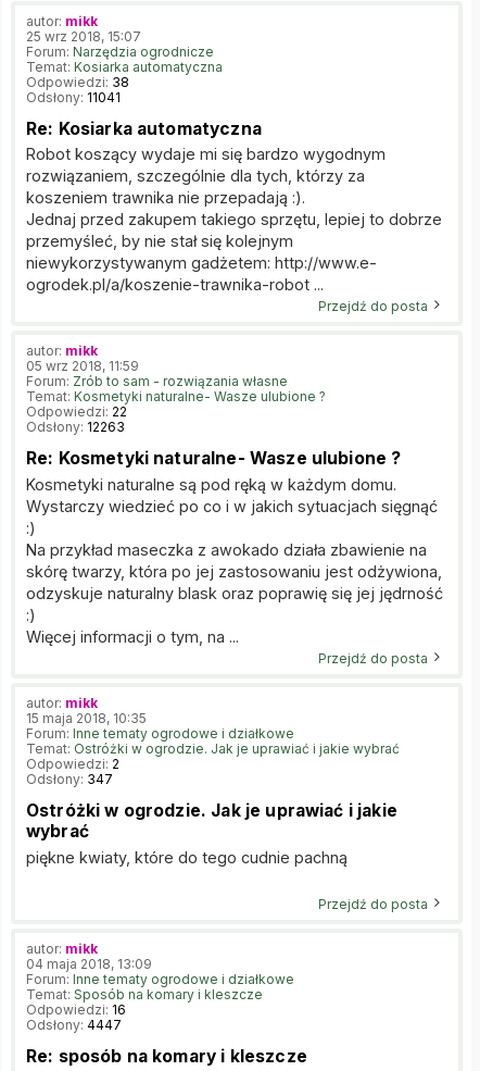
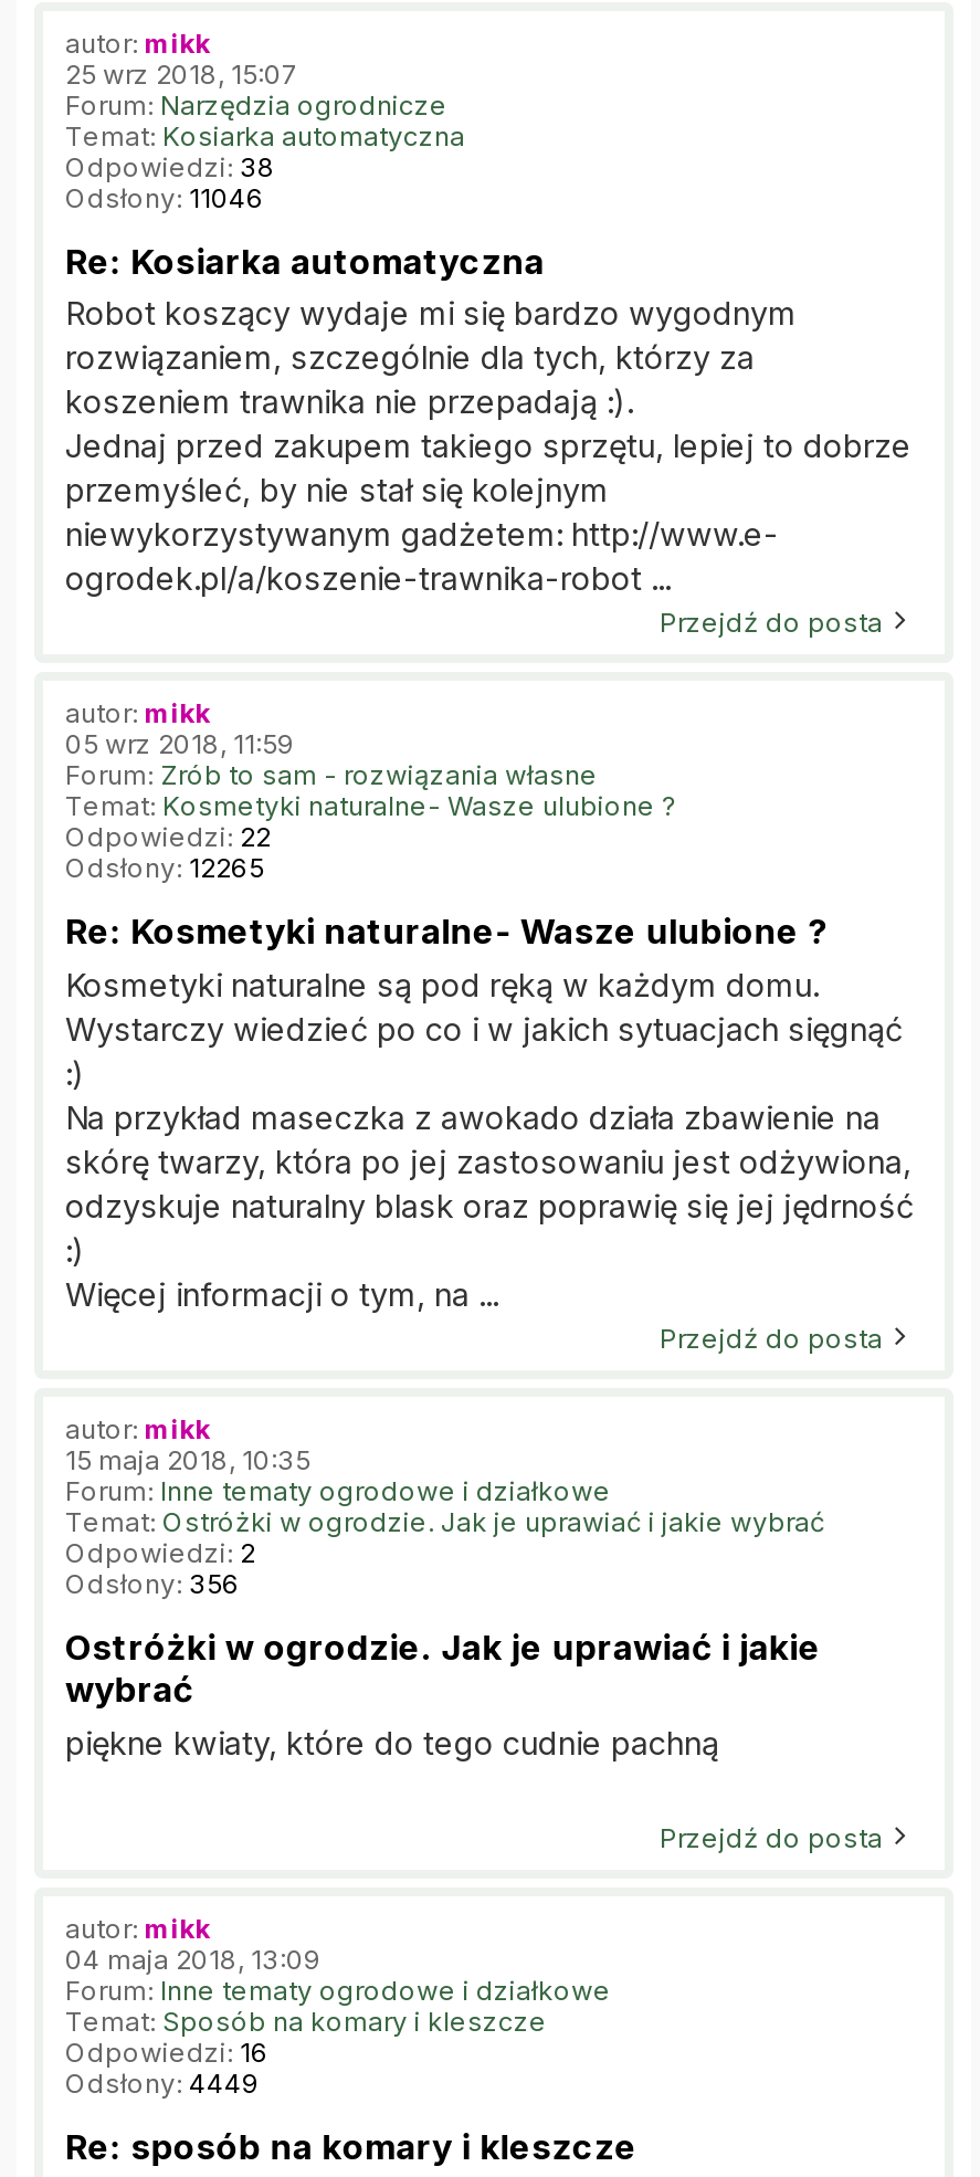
- Odsłony: 11041
+ Odsłony: 11046

- Odsłony: 12263
+ Odsłony: 12265

- Odsłony: 347
+ Odsłony: 356

- Odsłony: 4447
+ Odsłony: 4449
